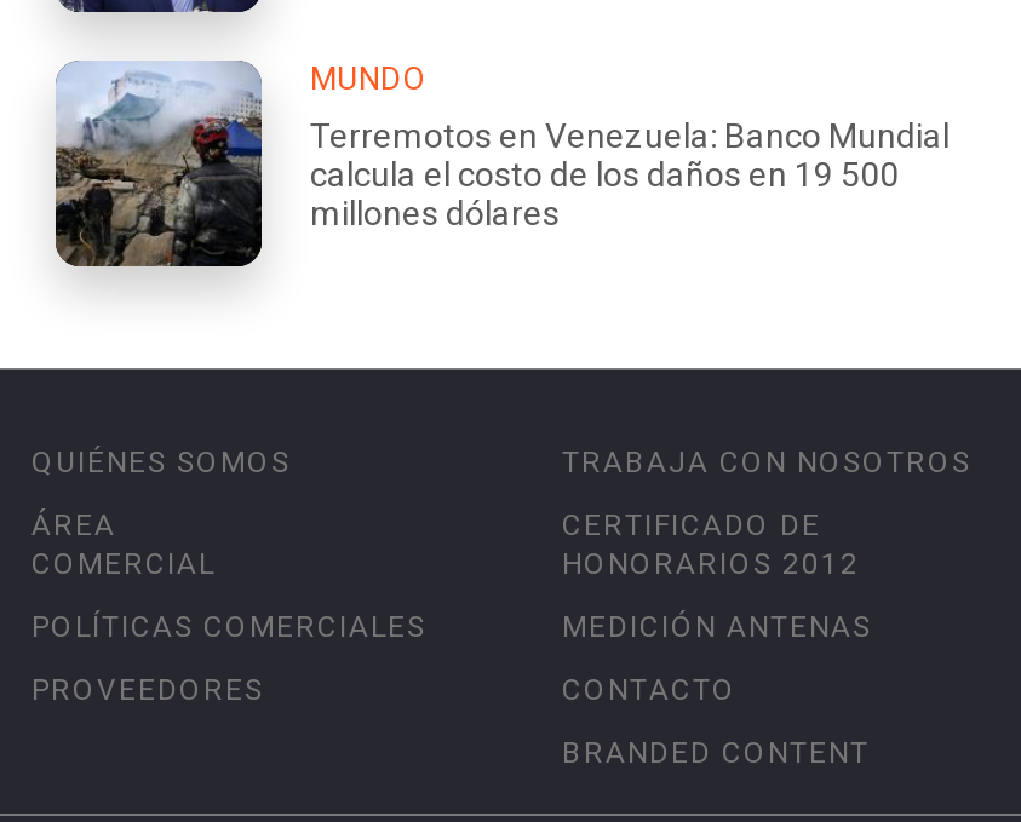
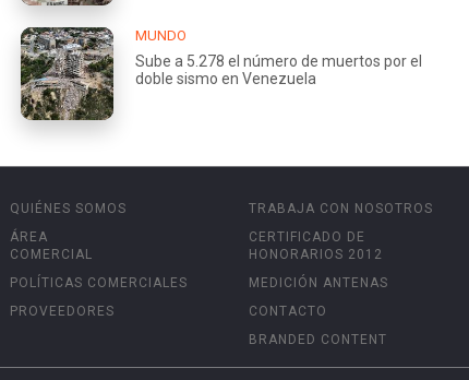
- [image]
- Terremotos en Venezuela: Banco Mundial
- calcula el costo de los daños en 19 500
- millones dólares
+ [image]
+ Sube a 5.278 el número de muertos por el
+ doble sismo en Venezuela
